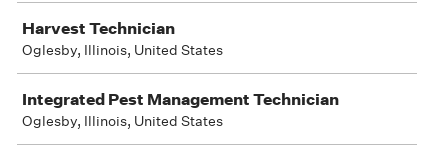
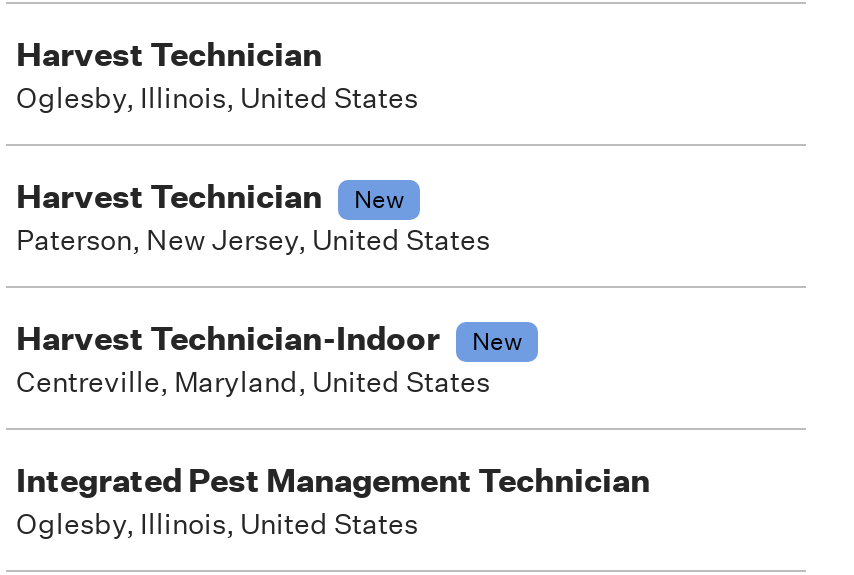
+ Harvest Technician
+ New
+ Paterson, New Jersey, United States
+ Harvest Technician-Indoor
+ New
+ Centreville, Maryland, United States
